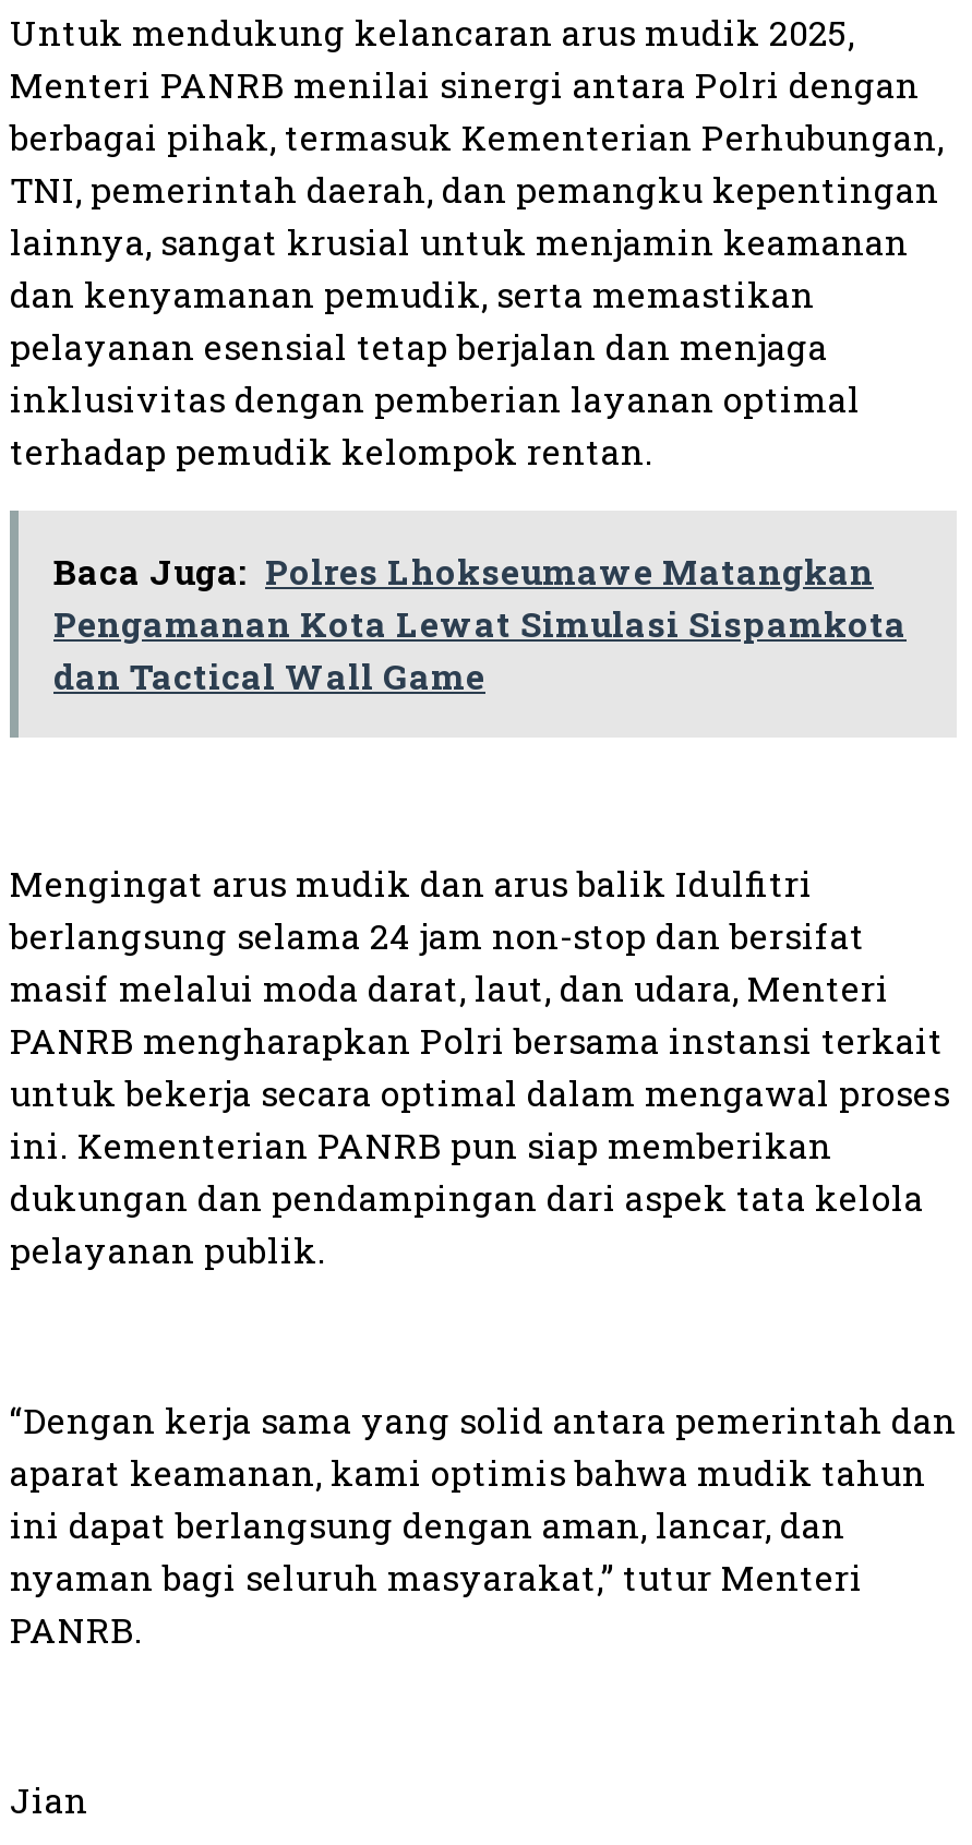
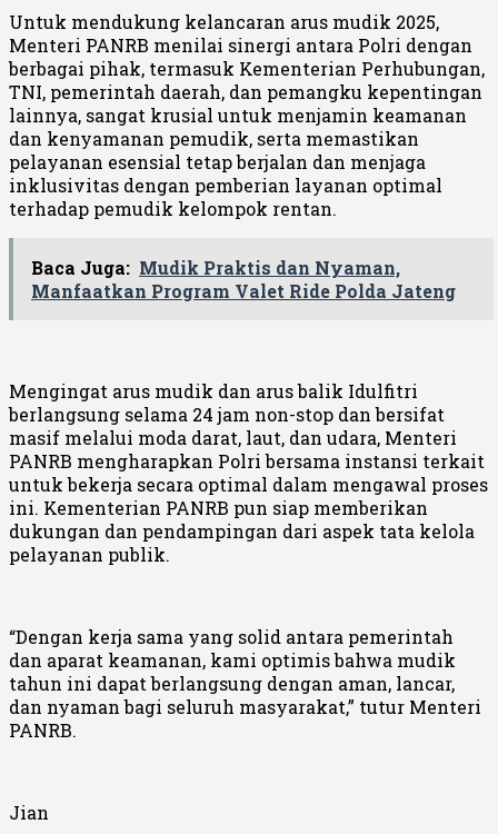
- Baca Juga: Polres Lhokseumawe Matangkan
- Pengamanan Kota Lewat Simulasi Sispamkota
- dan Tactical Wall Game
+ Baca Juga: Mudik Praktis dan Nyaman,
+ Manfaatkan Program Valet Ride Polda Jateng
